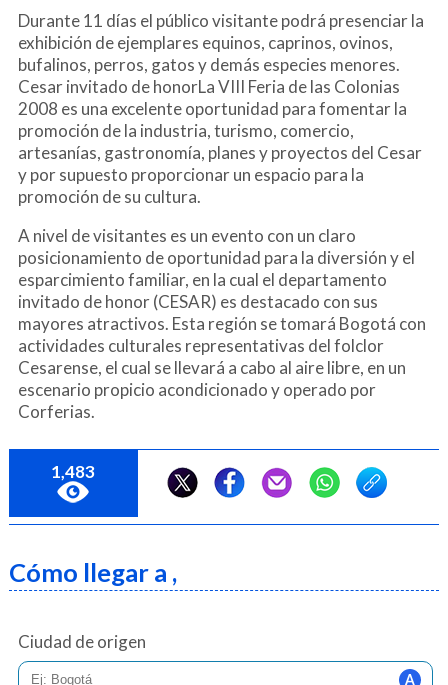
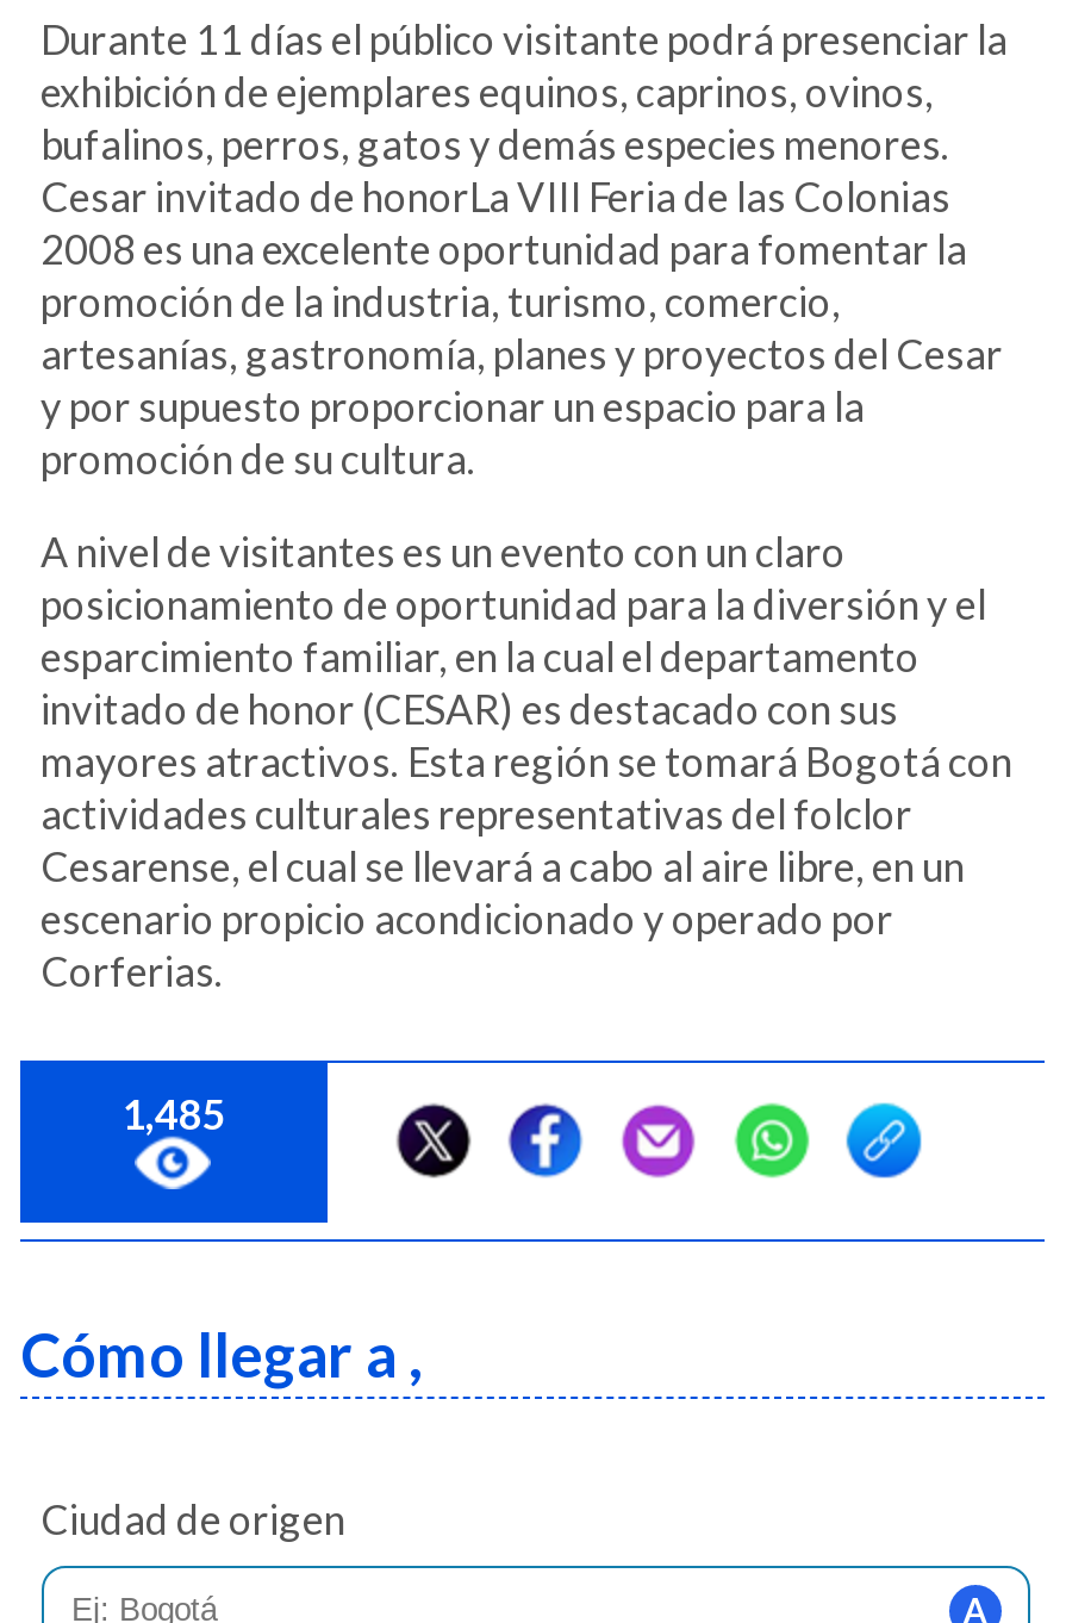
- 1,483
+ 1,485
